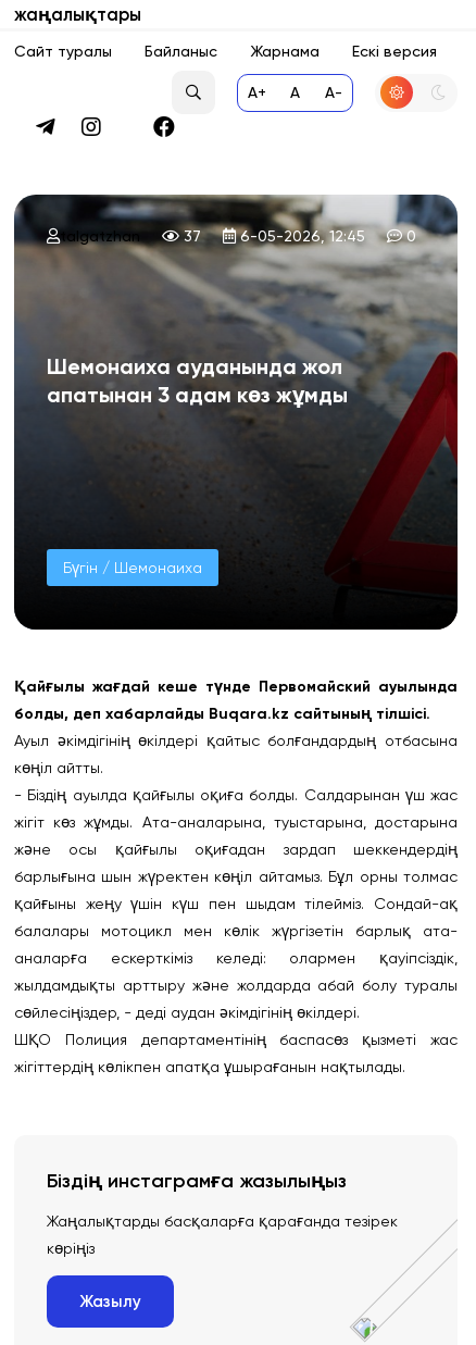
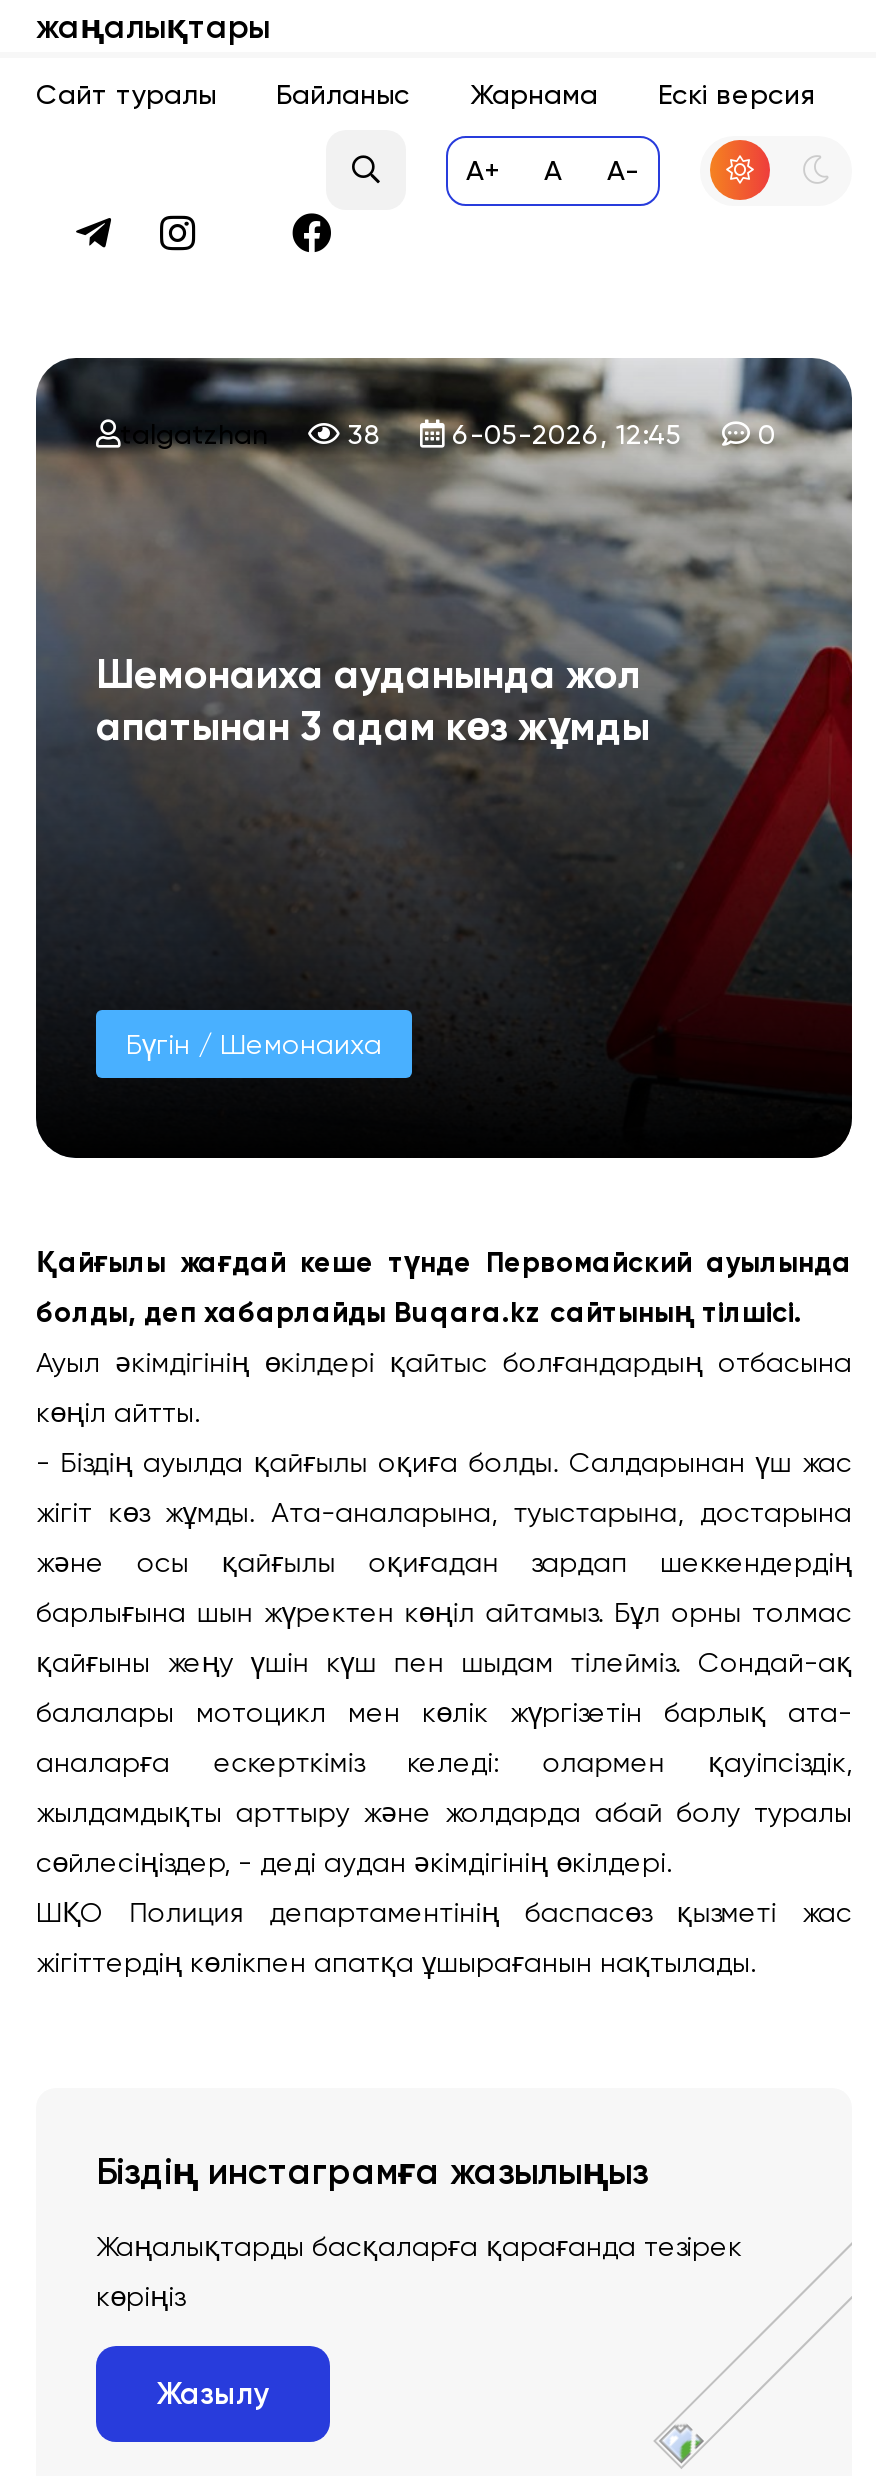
- 37 6-05-2026, 12:45
+ 38 6-05-2026, 12:45
